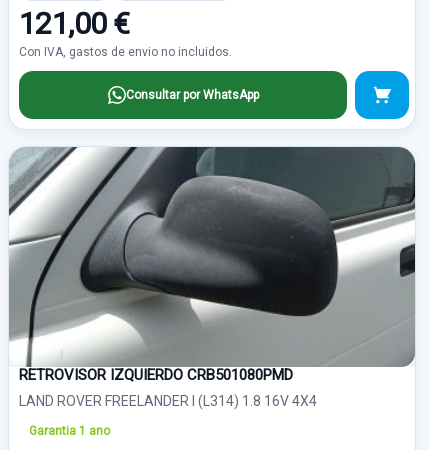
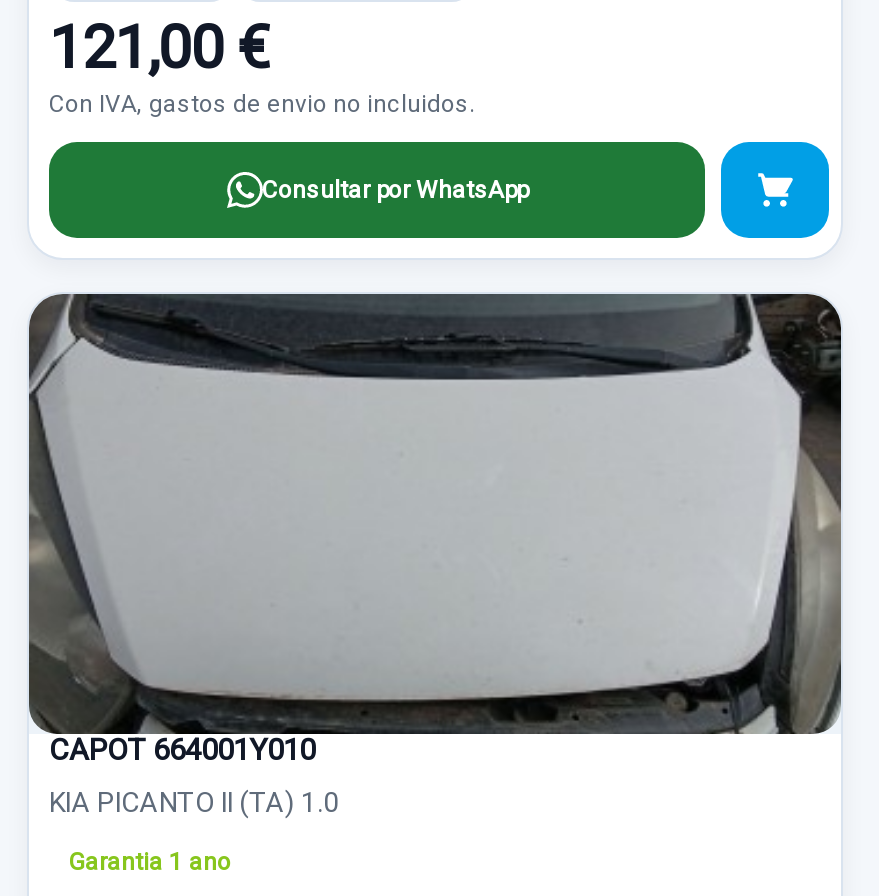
- [image]
- RETROVISOR IZQUIERDO CRB501080PMD
+ [image]
+ CAPOT 664001Y010

- LAND ROVER FREELANDER I (L314) 1.8 16V 4X4
+ KIA PICANTO II (TA) 1.0
